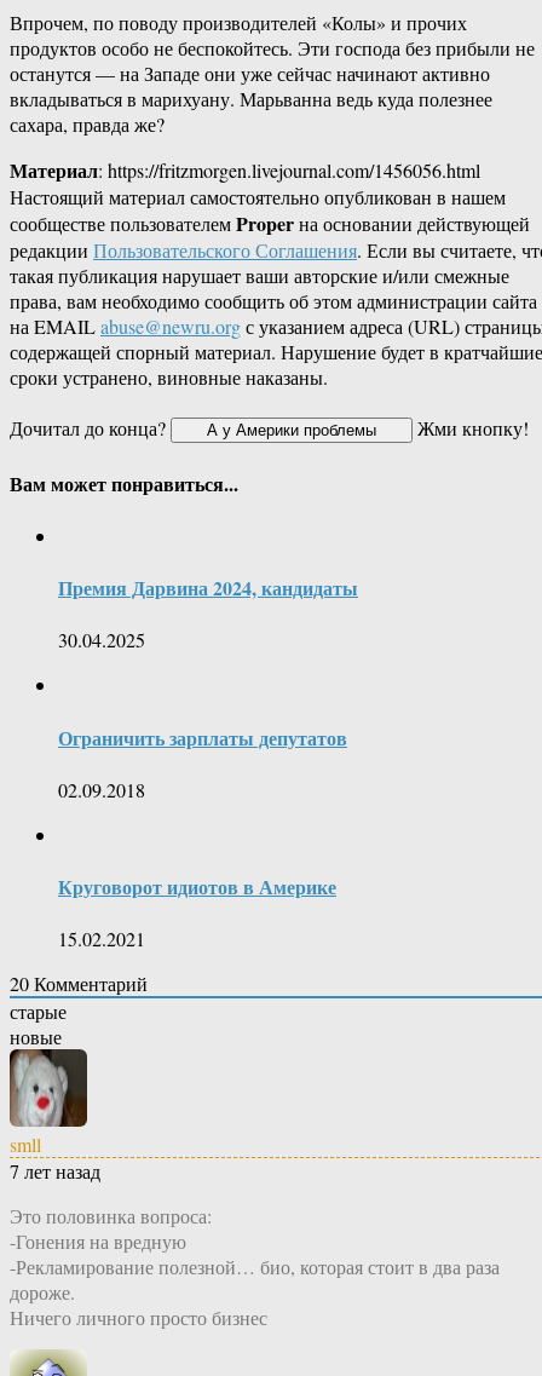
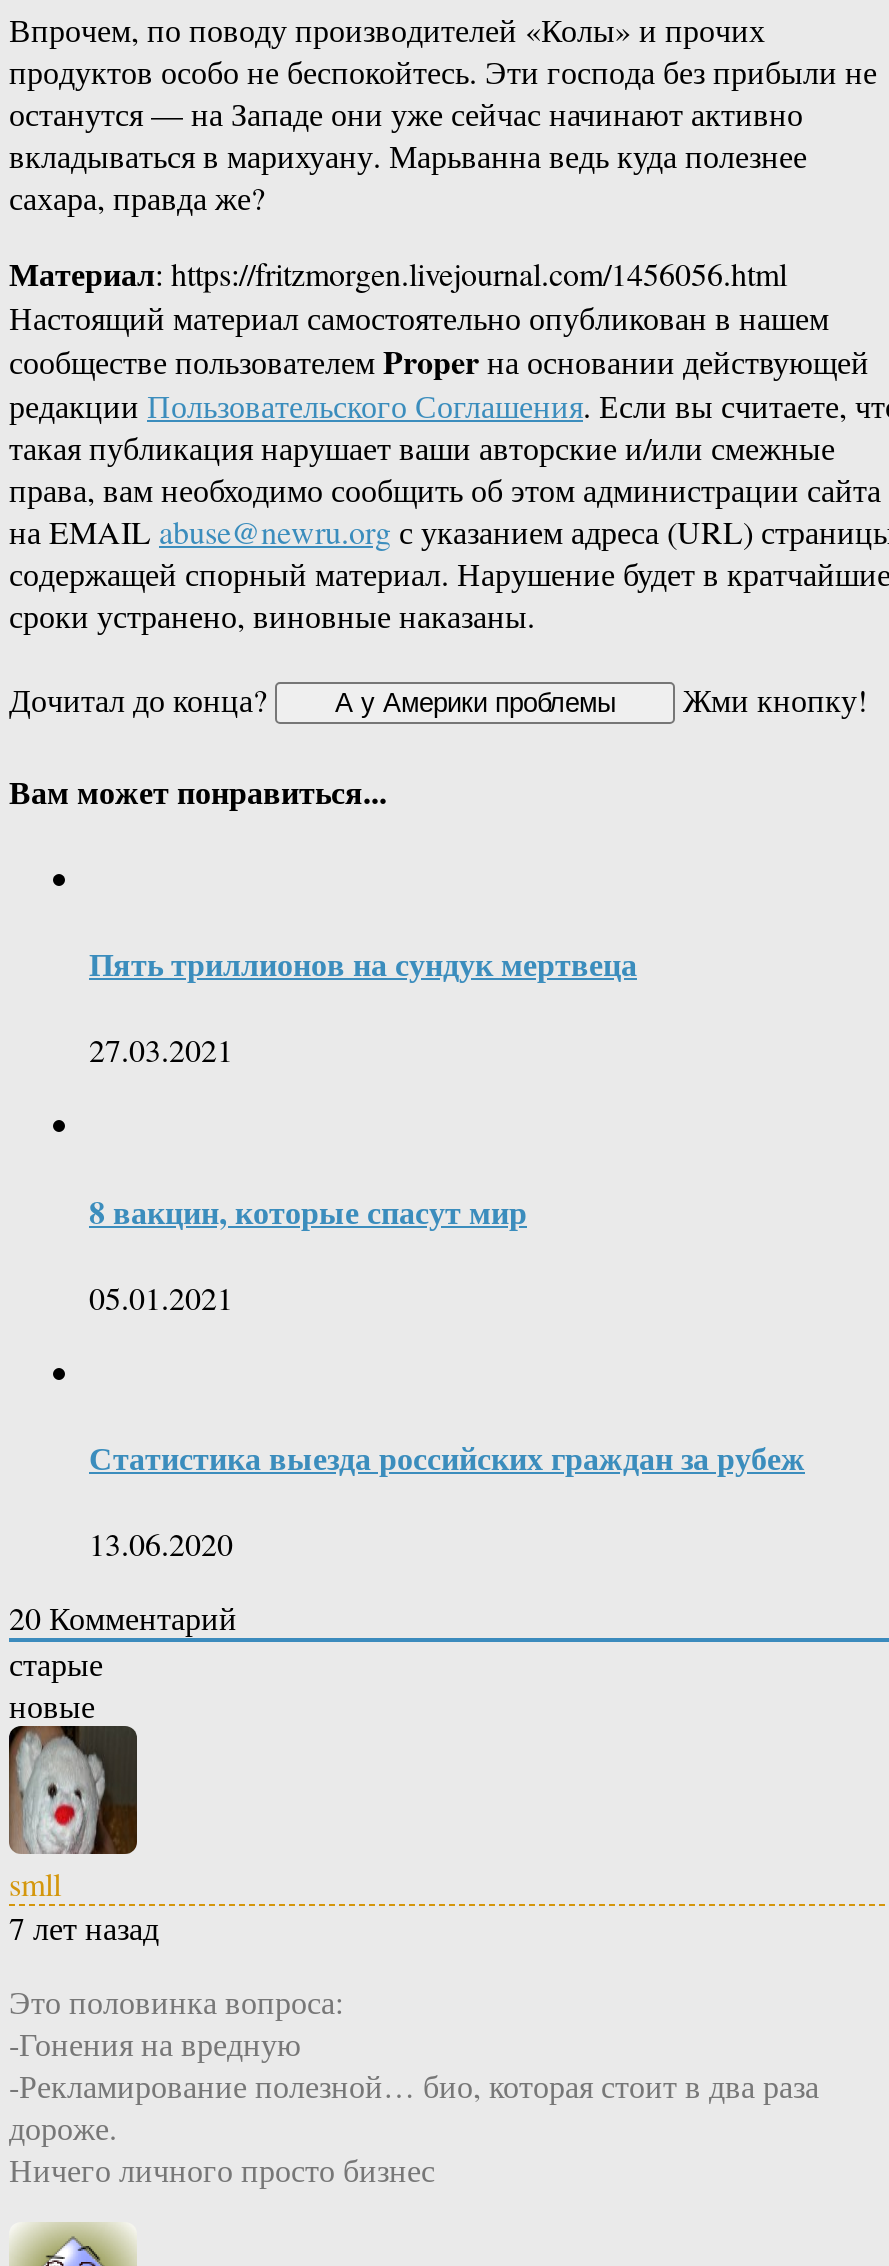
- Премия Дарвина 2024, кандидаты
+ Пять триллионов на сундук мертвеца

- 30.04.2025
+ 27.03.2021

- Ограничить зарплаты депутатов
+ 8 вакцин, которые спасут мир

- 02.09.2018
+ 05.01.2021

- Круговорот идиотов в Америке
+ Статистика выезда российских граждан за рубеж

- 15.02.2021
+ 13.06.2020
